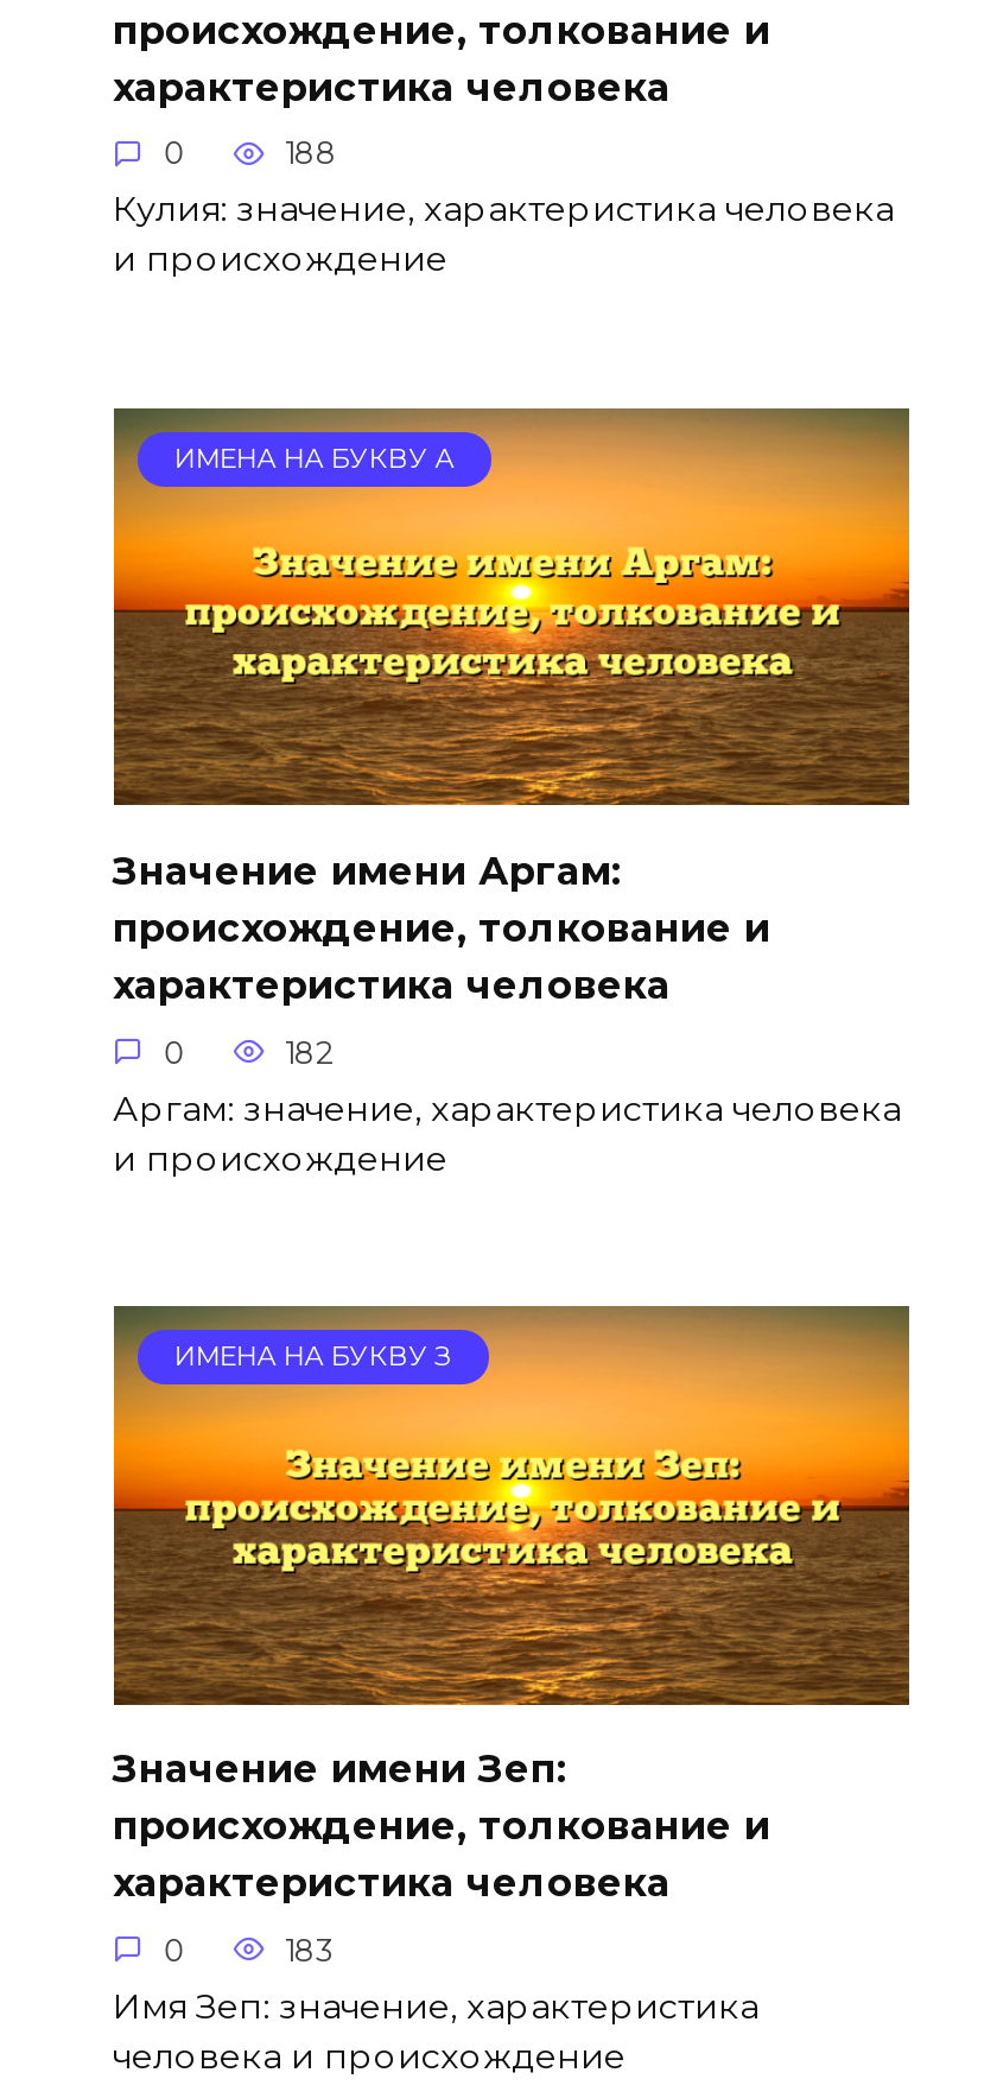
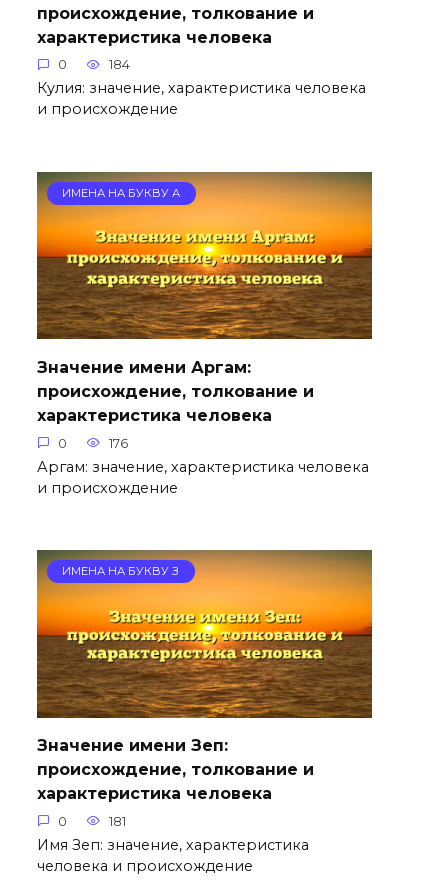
- 188
+ 184

- 182
+ 176

- 183
+ 181
